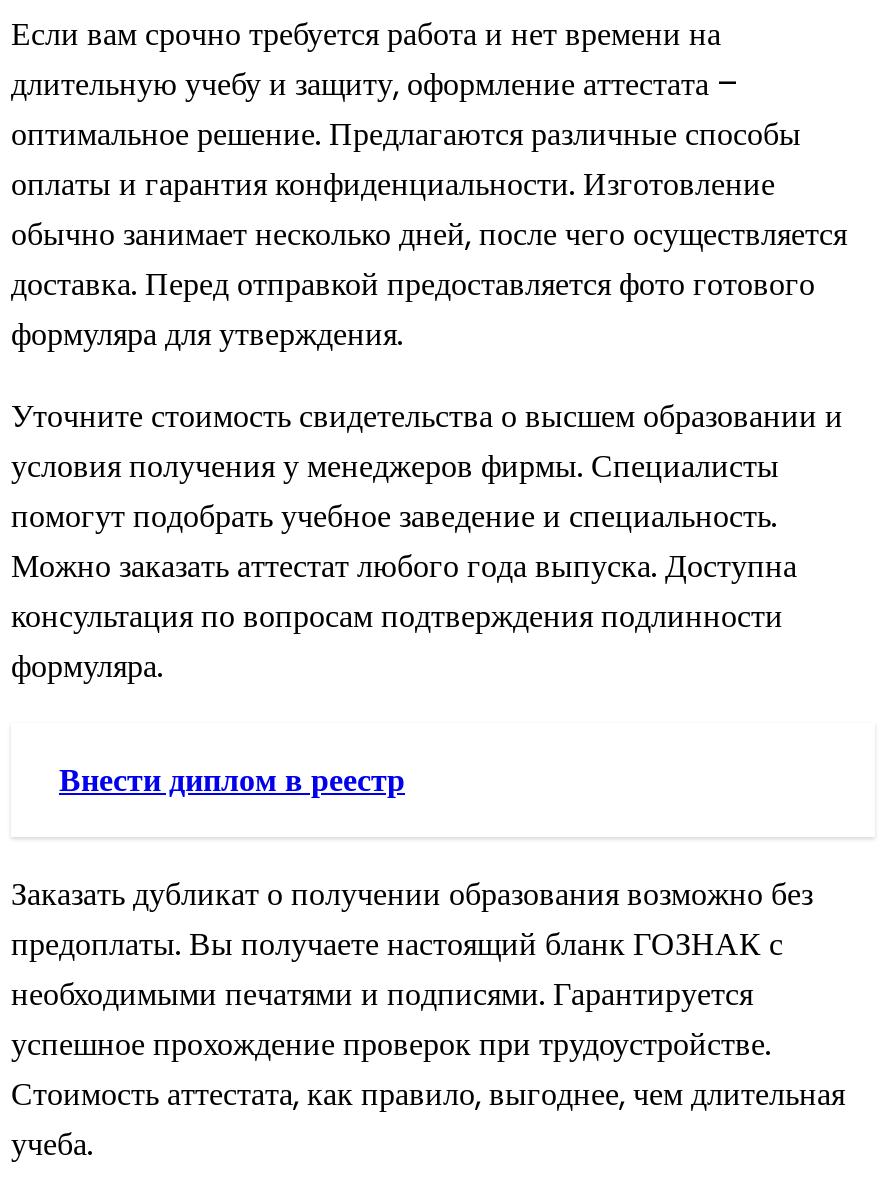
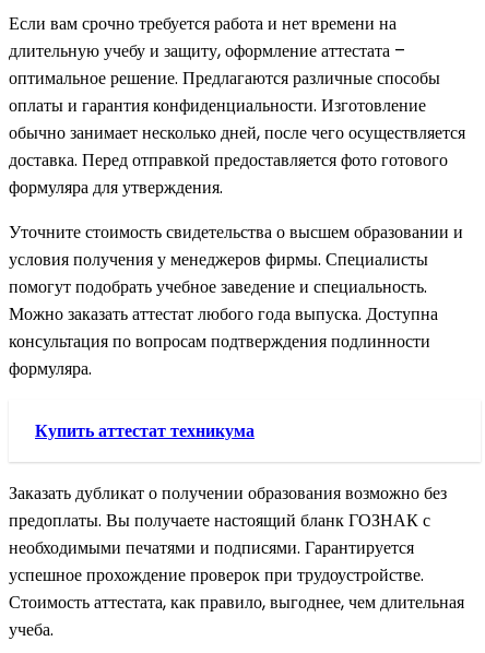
- Внести диплом в реестр
+ Купить аттестат техникума
